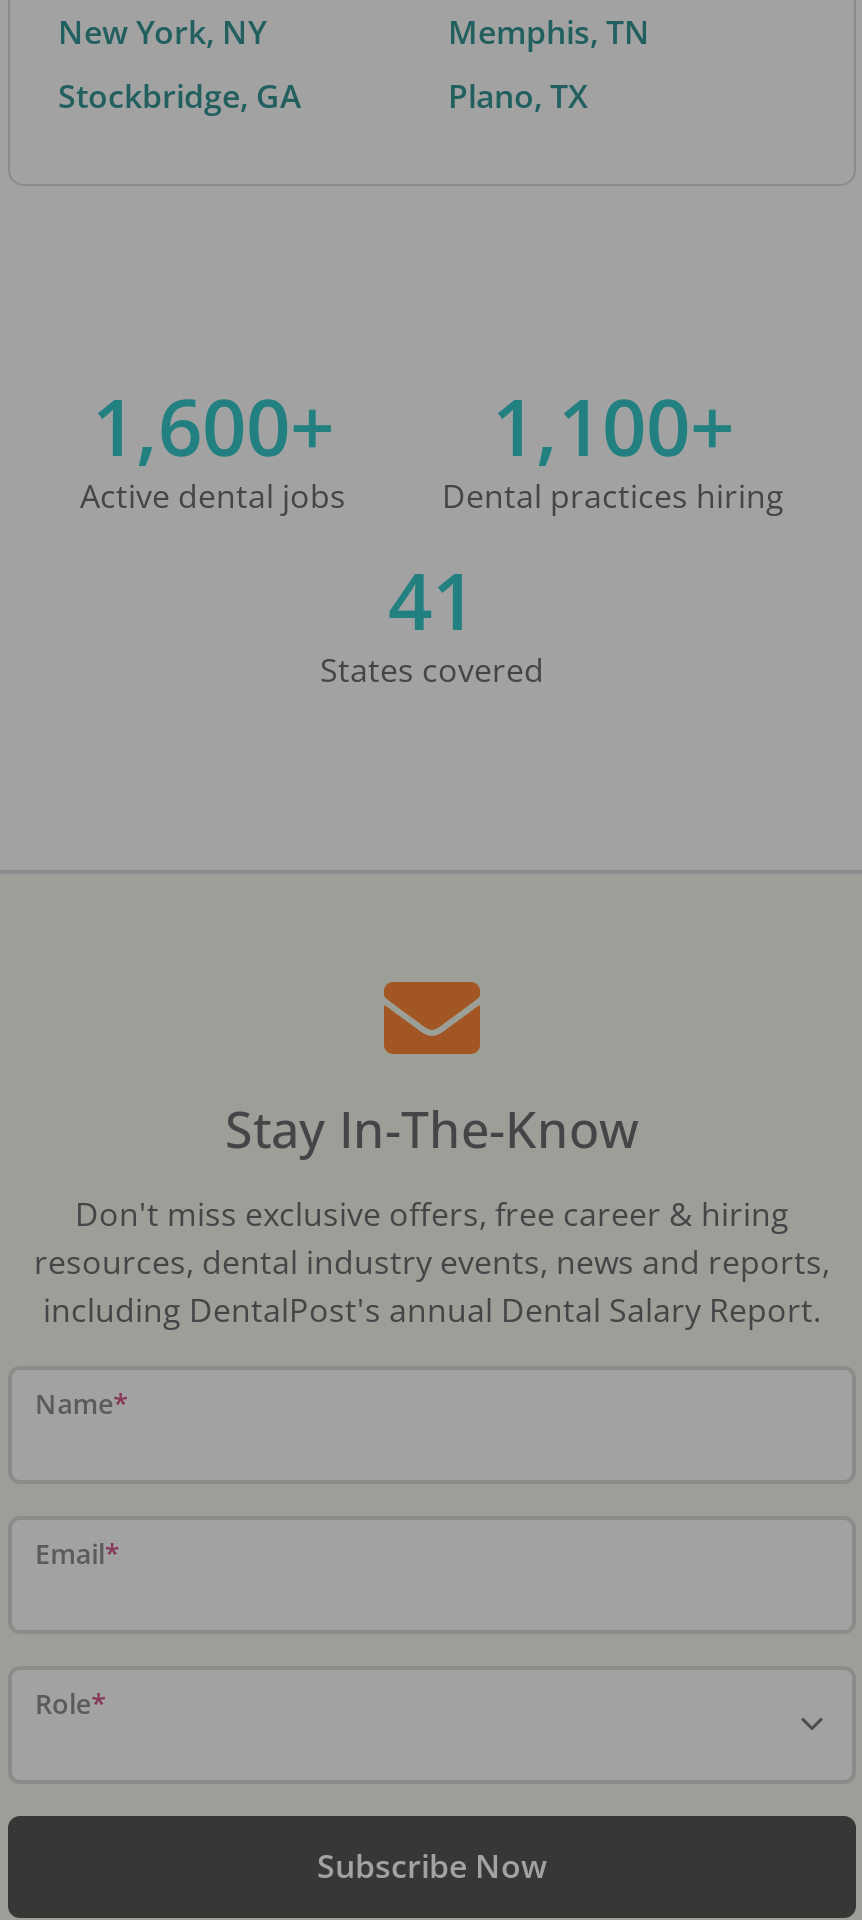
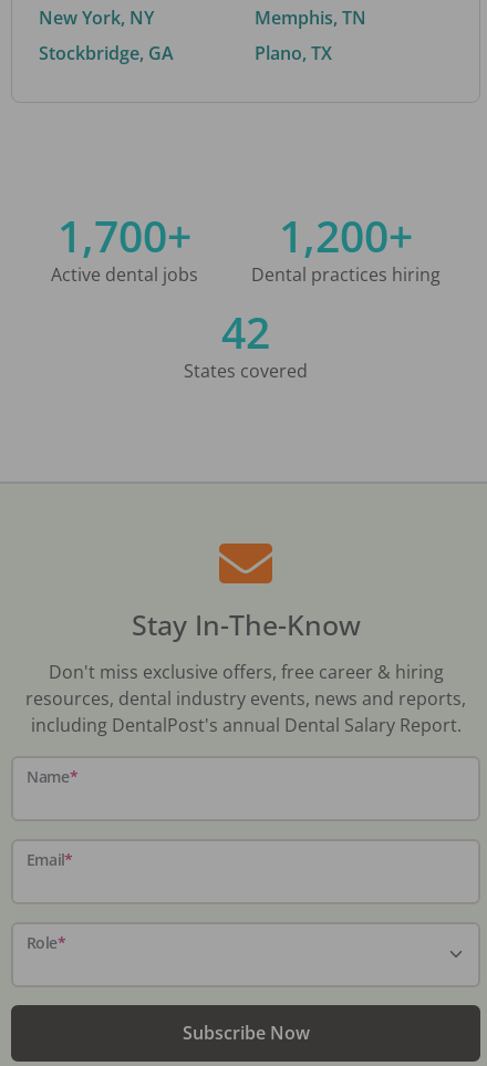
- 1,600+
+ 1,700+

- 1,100+
+ 1,200+

- 41
+ 42
